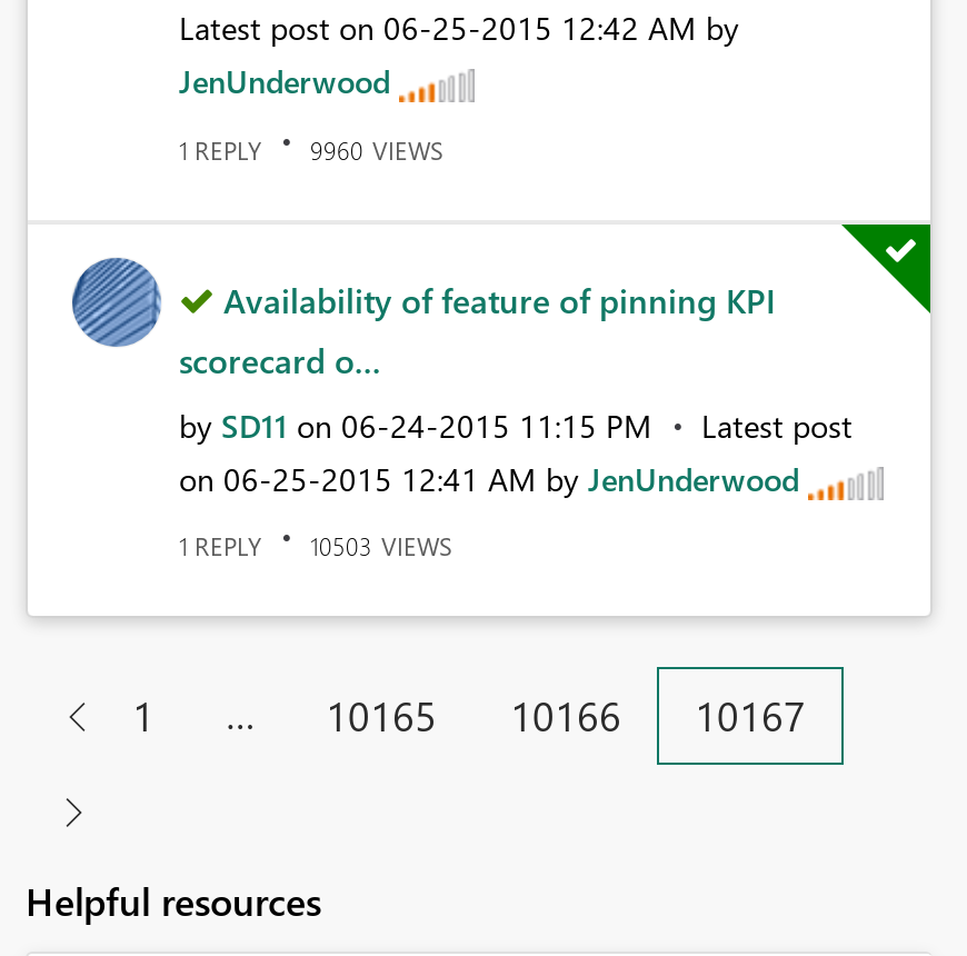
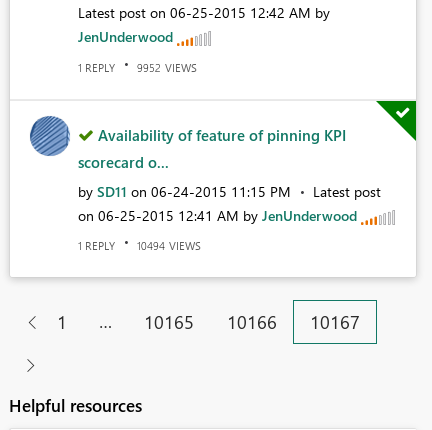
- 1 REPLY 9960 VIEWS
+ 1 REPLY 9952 VIEWS

- 1 REPLY 10503 VIEWS
+ 1 REPLY 10494 VIEWS
